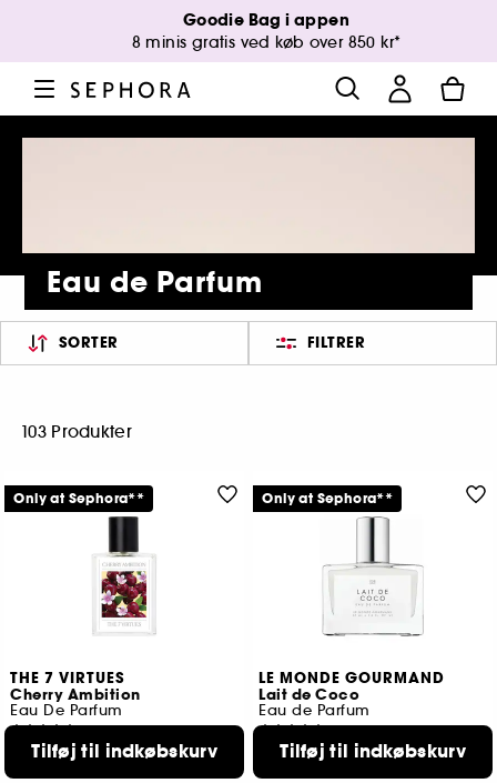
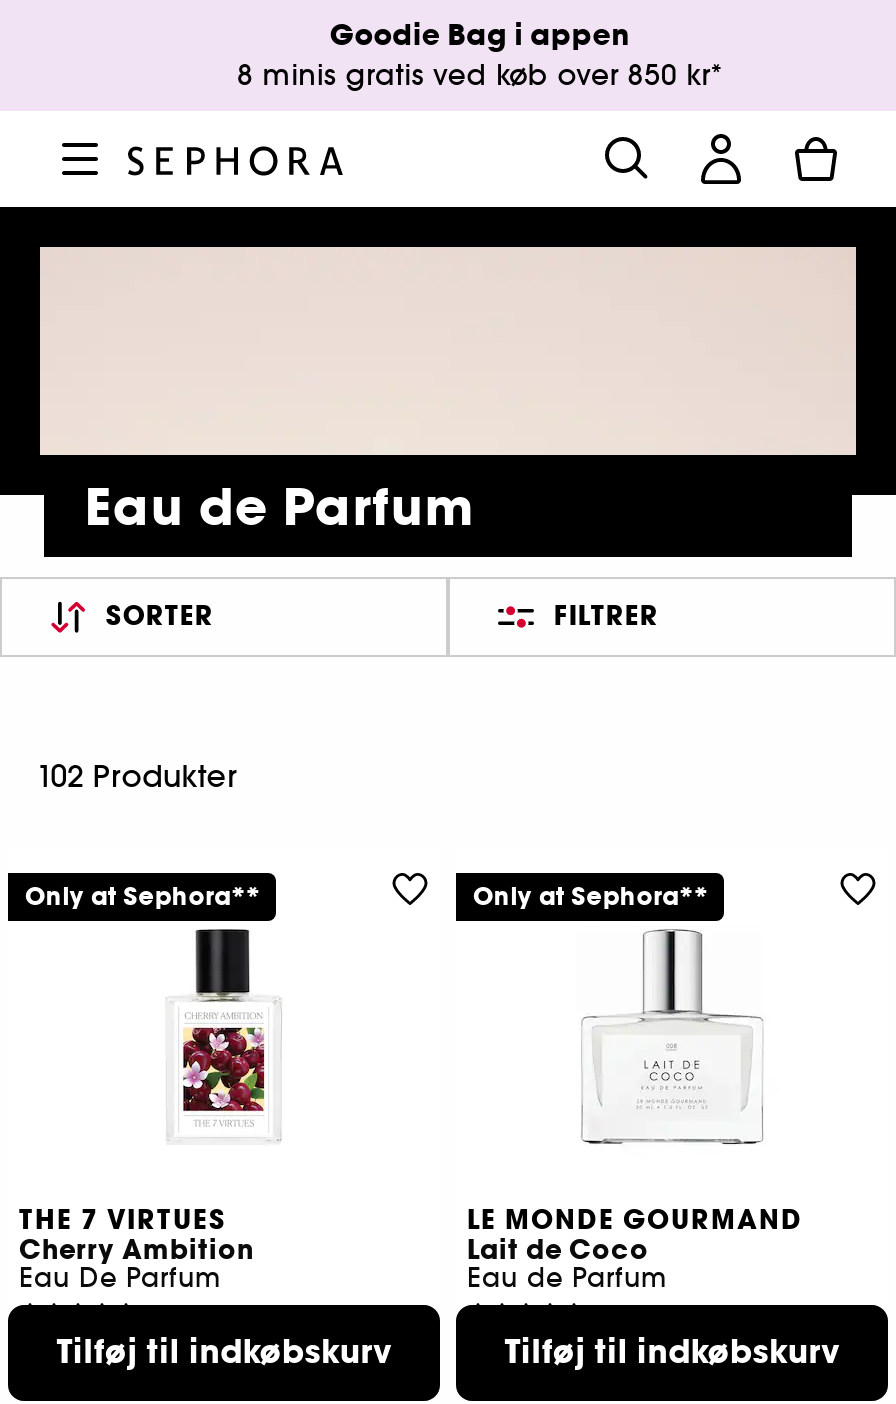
- 103 Produkter
+ 102 Produkter
